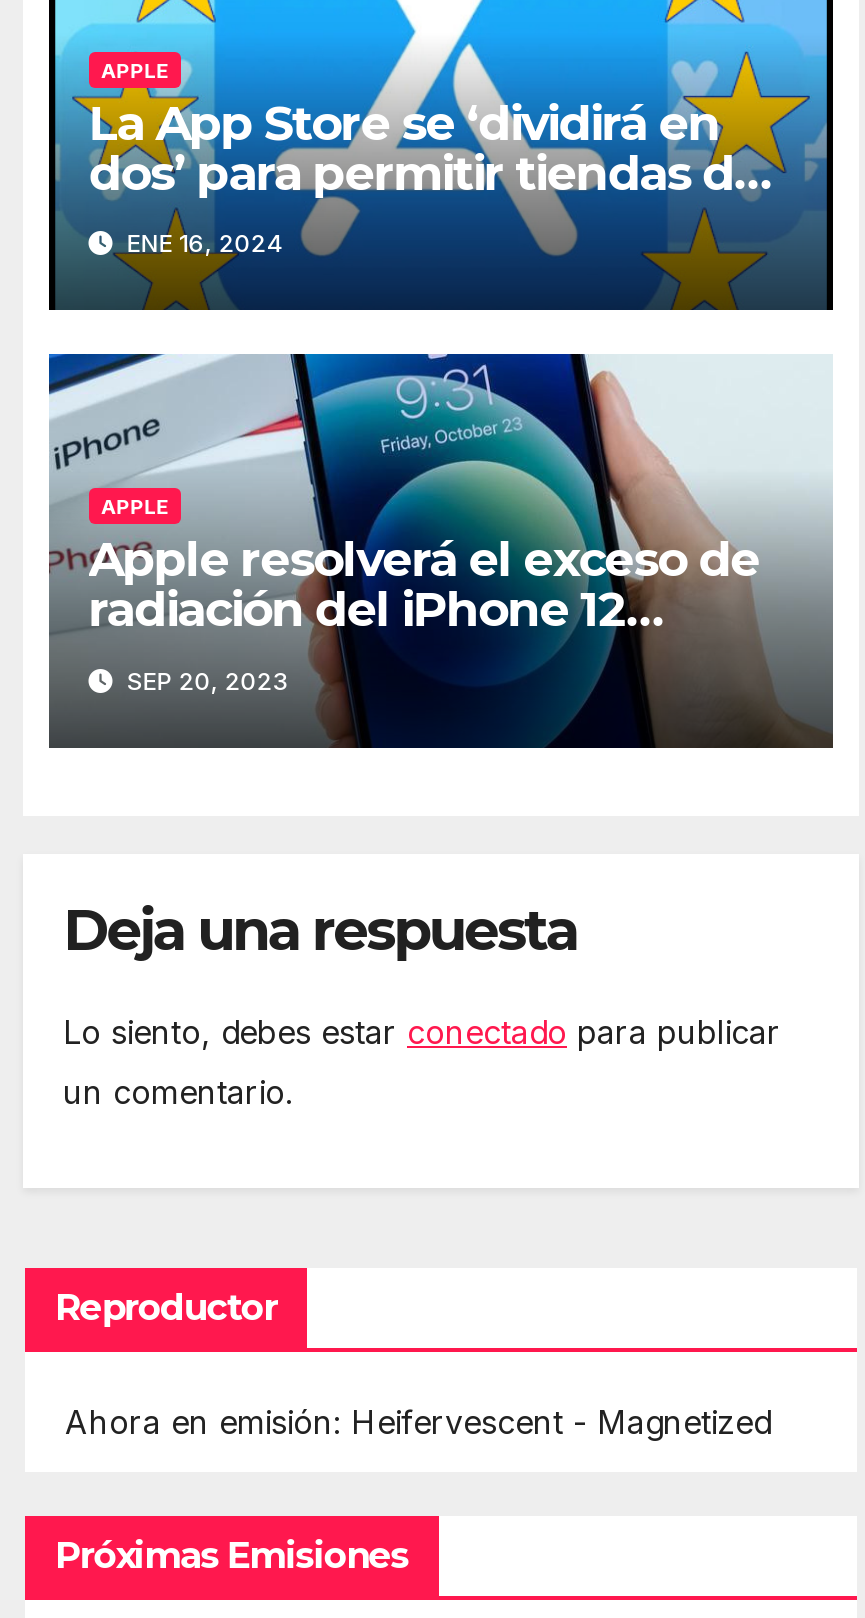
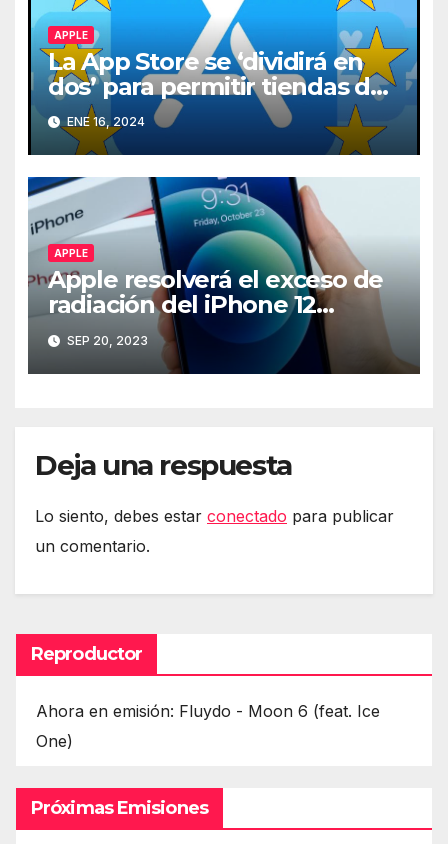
- Ahora en emisión: Heifervescent - Magnetized
+ Ahora en emisión: Fluydo - Moon 6 (feat. Ice
+ One)
